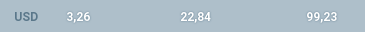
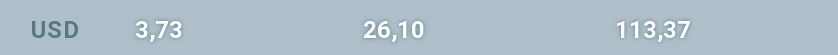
- USD 3,26
+ USD 3,73

- 22,84
+ 26,10

- 99,23
+ 113,37
